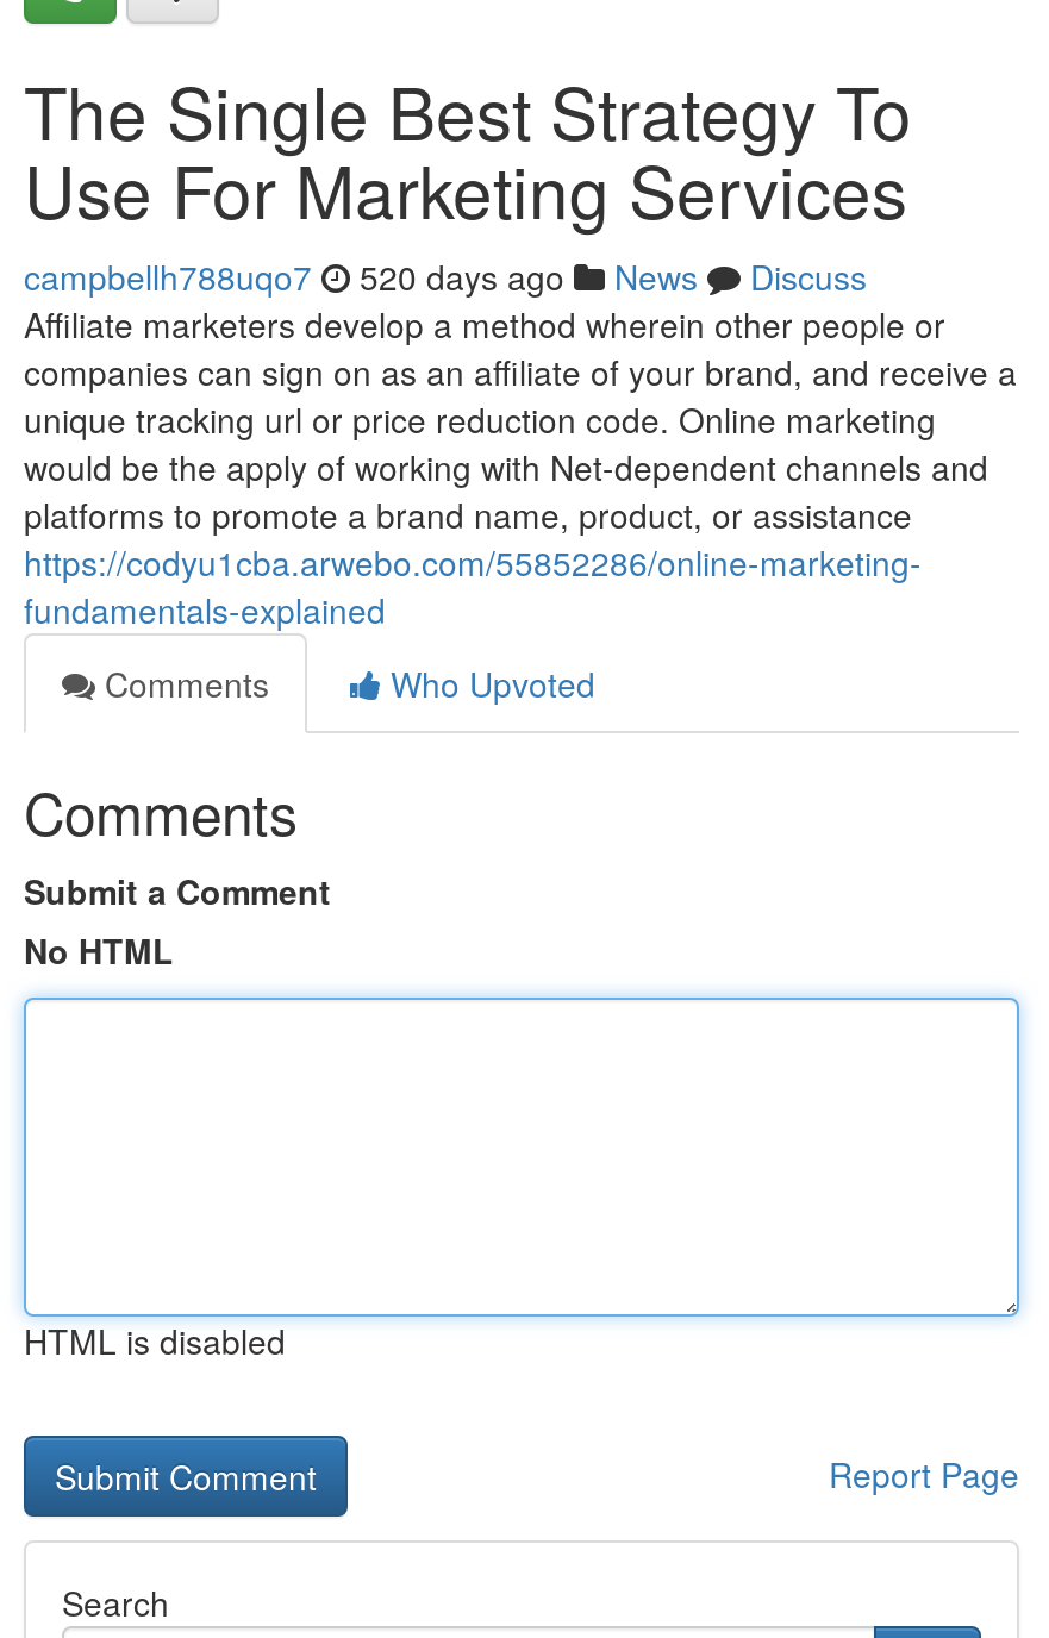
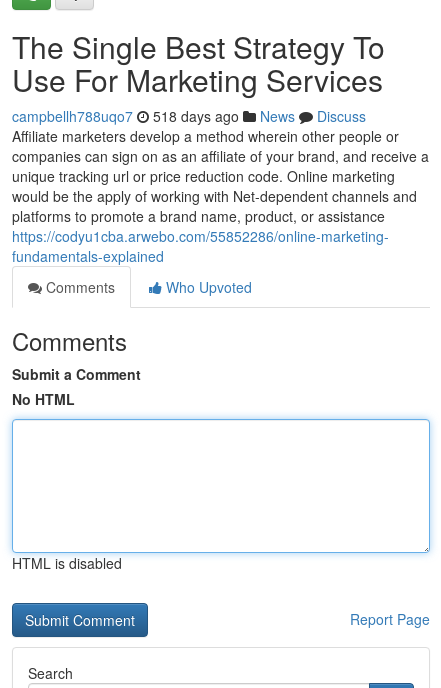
- campbellh788uqo7 520 days ago News Discuss
+ campbellh788uqo7 518 days ago News Discuss
